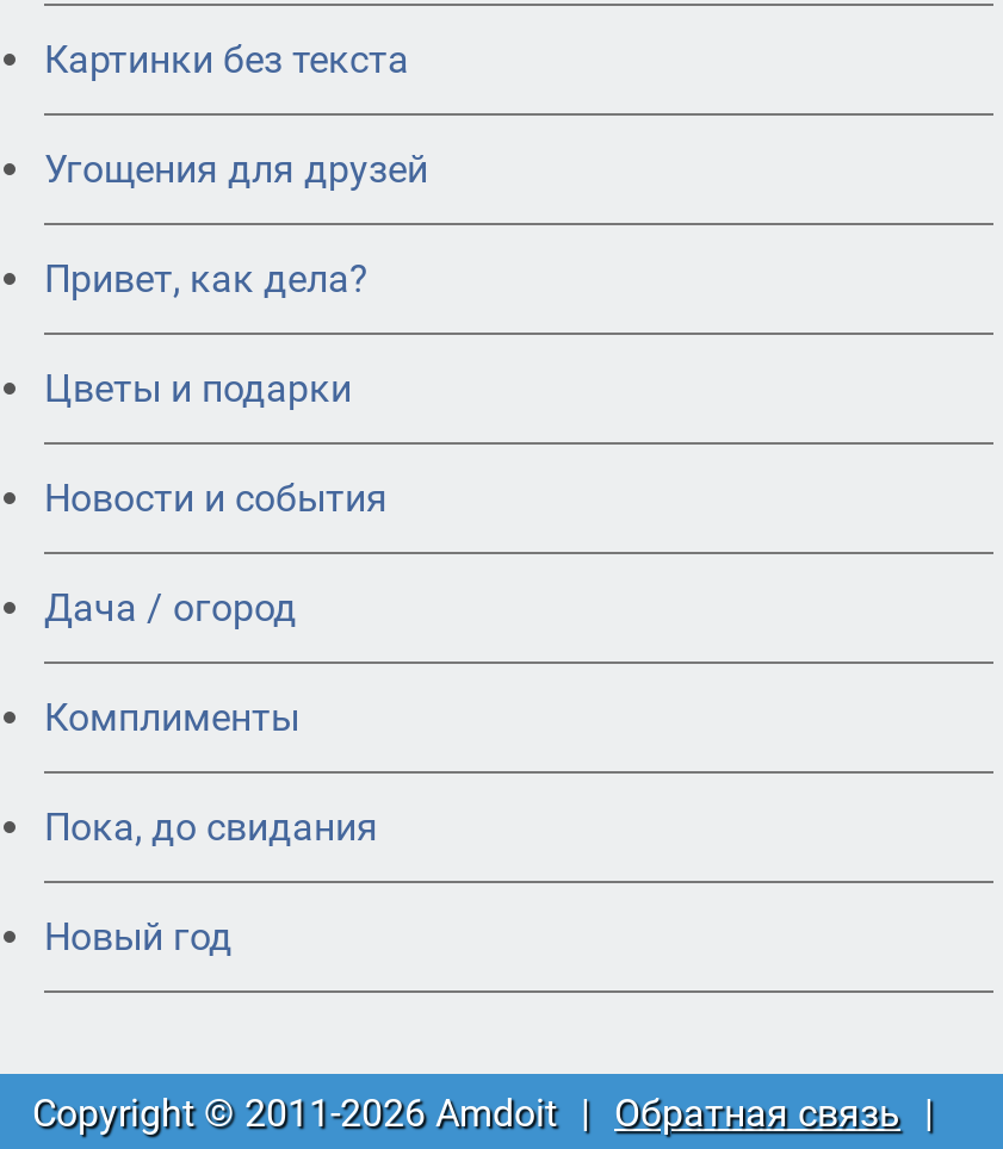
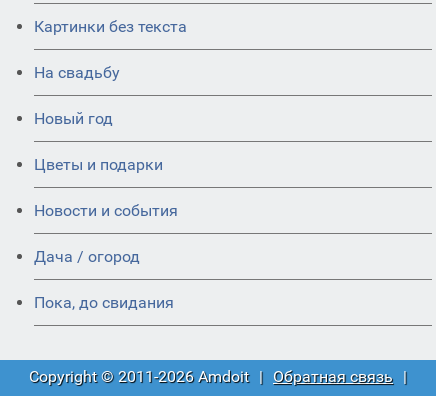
- Угощения для друзей
+ На свадьбу

- Привет, как дела?

- Комплименты

moved up: Новый год
